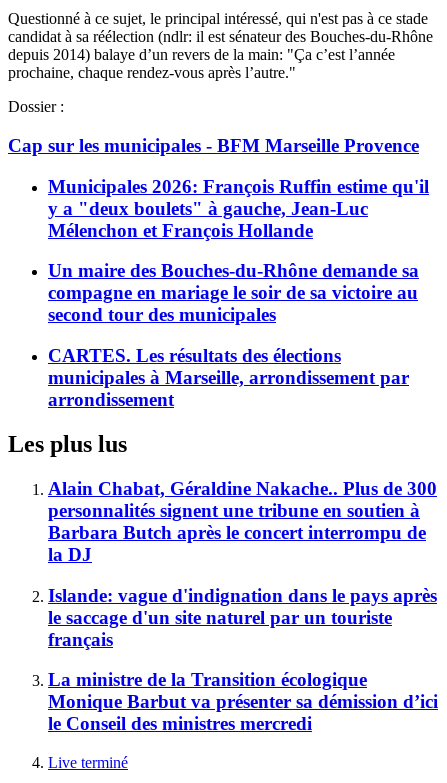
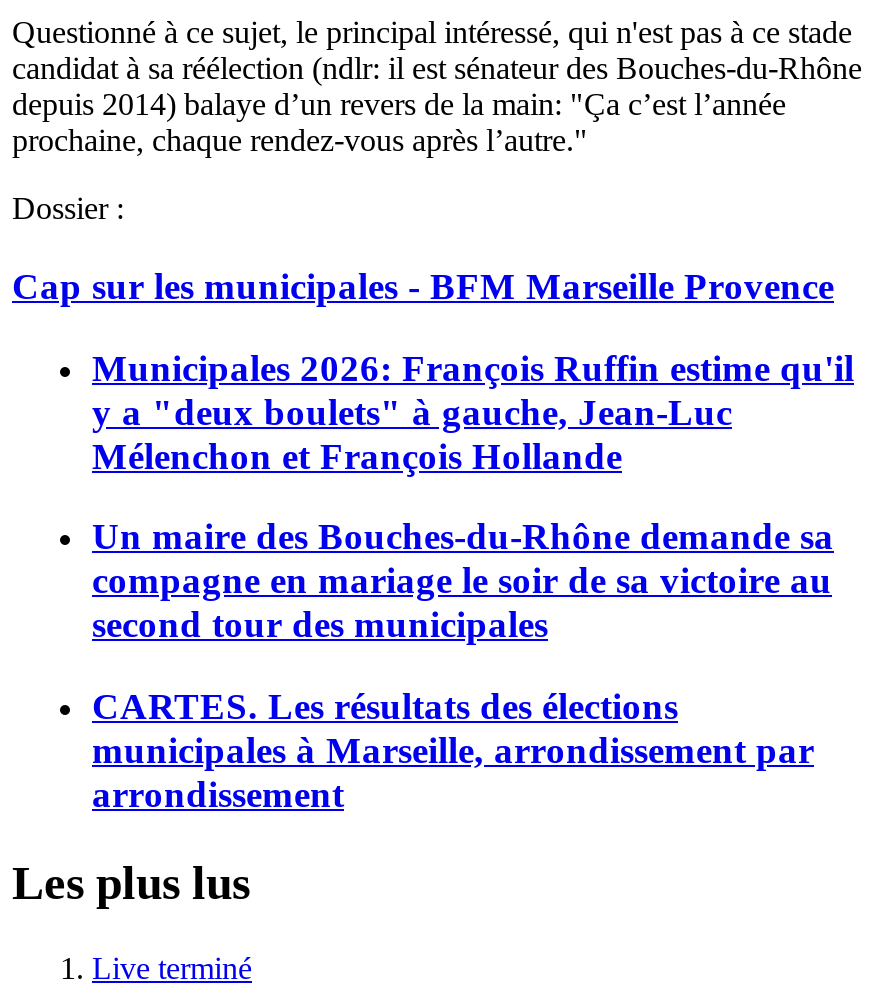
- Alain Chabat, Géraldine Nakache.. Plus de 300
- personnalités signent une tribune en soutien à
- Barbara Butch après le concert interrompu de
- la DJ
- Islande: vague d'indignation dans le pays après
- le saccage d'un site naturel par un touriste
- français
- La ministre de la Transition écologique
- Monique Barbut va présenter sa démission d’ici
- le Conseil des ministres mercredi
